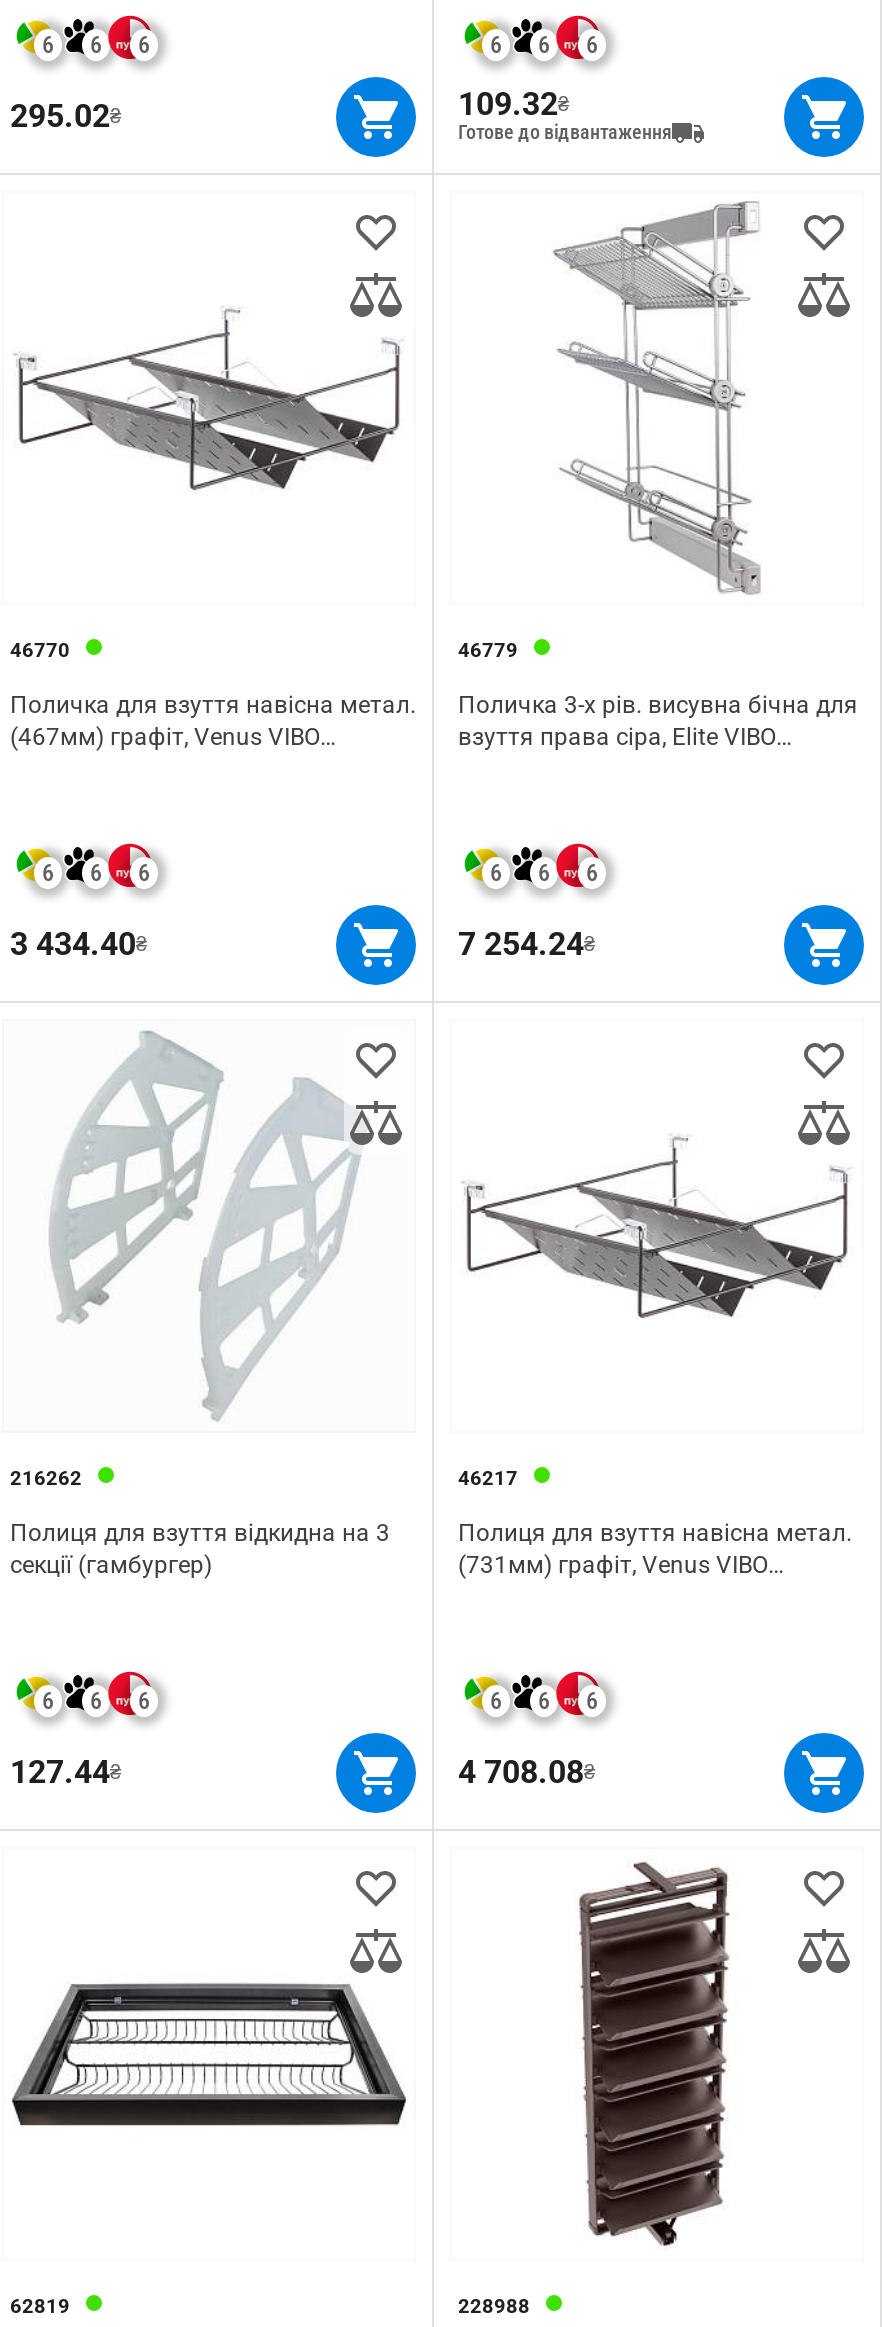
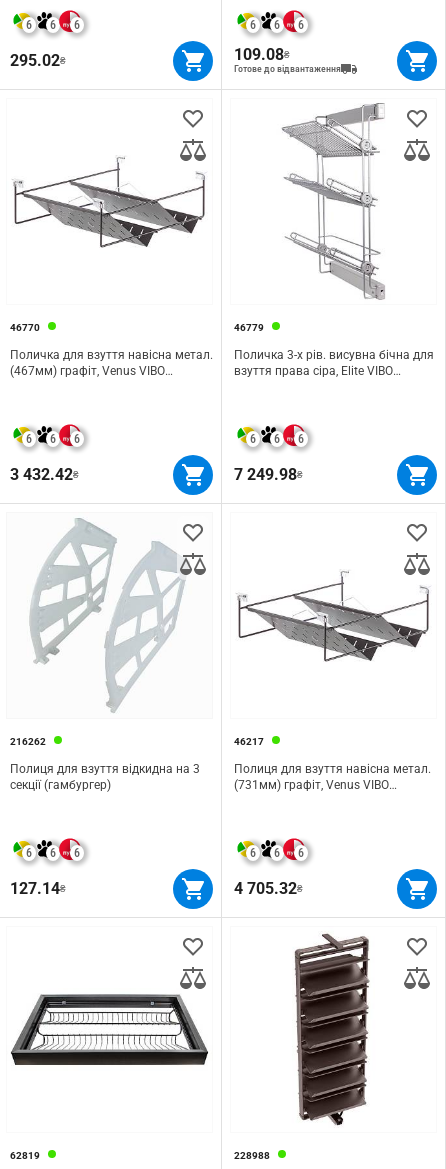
- 109.32₴
+ 109.08₴

- 3 434.40₴
+ 3 432.42₴

- 7 254.24₴
+ 7 249.98₴

- 127.44₴
+ 127.14₴

- 4 708.08₴
+ 4 705.32₴
